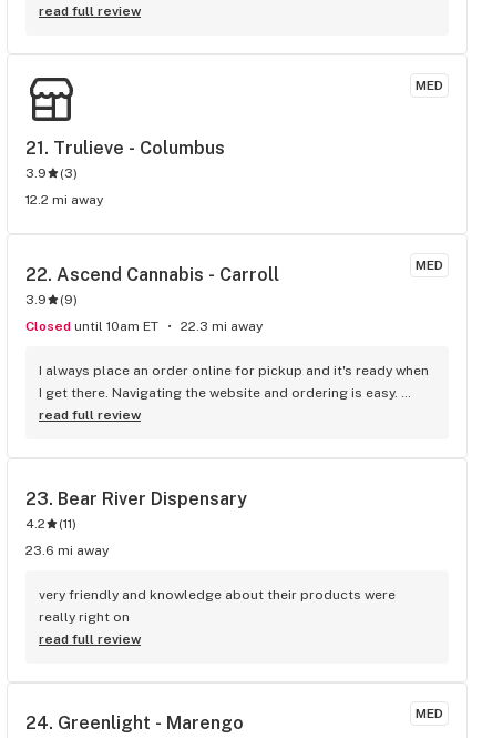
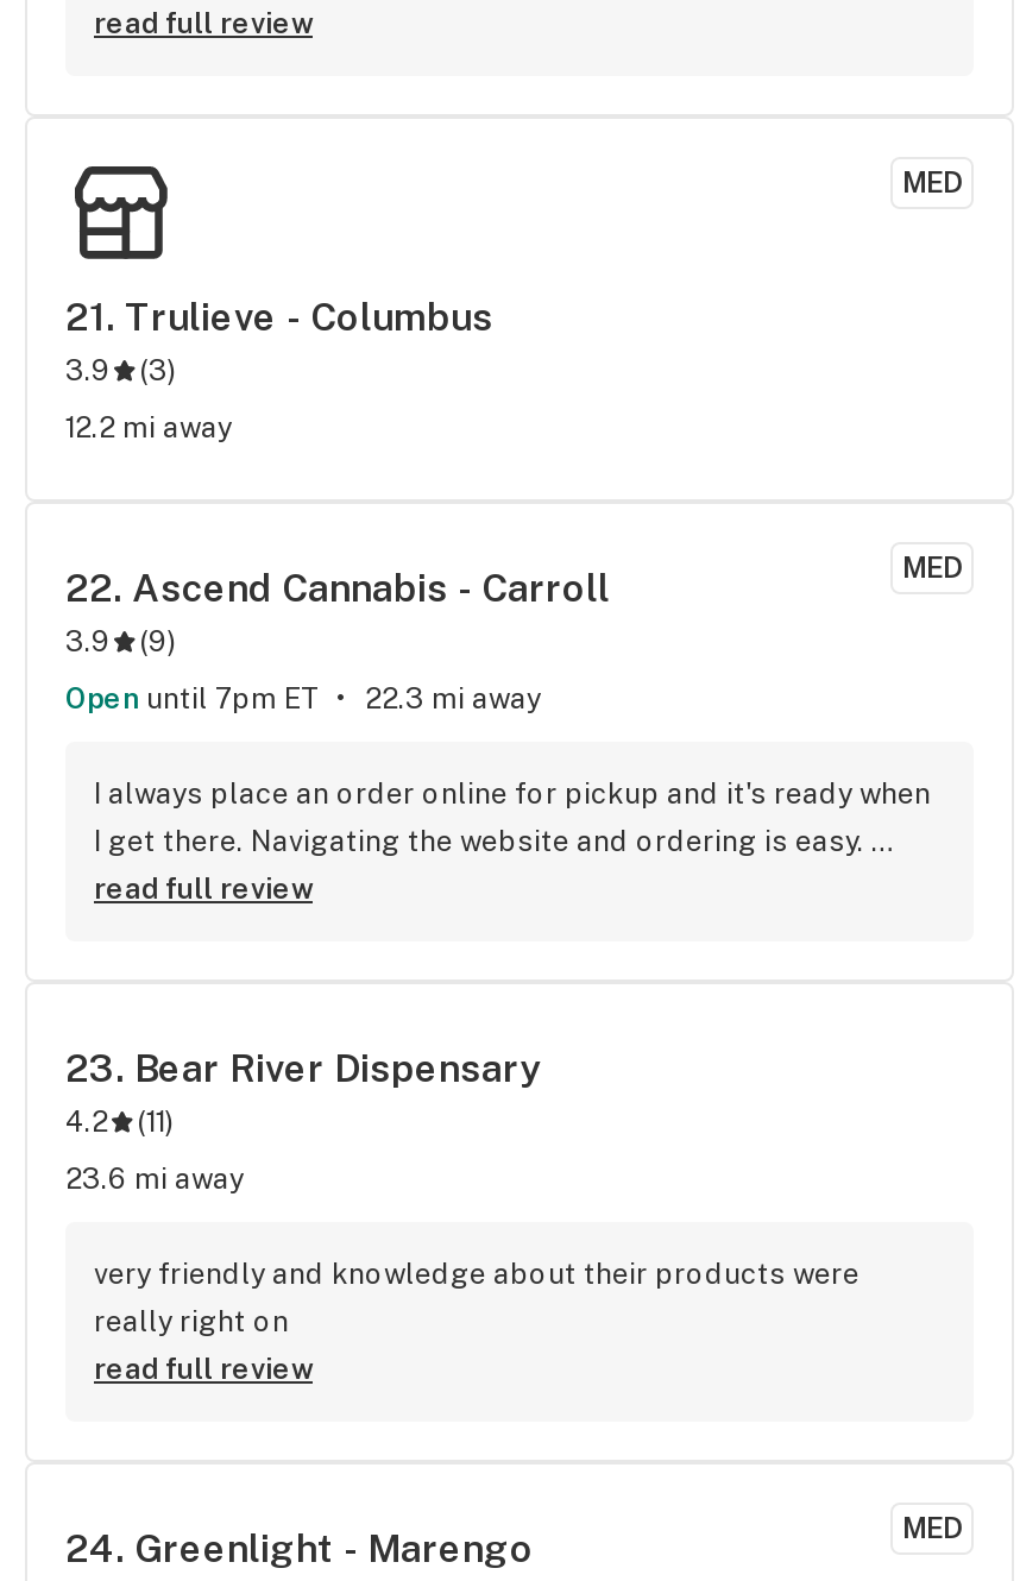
- Closed until 10am ET
+ Open until 7pm ET
